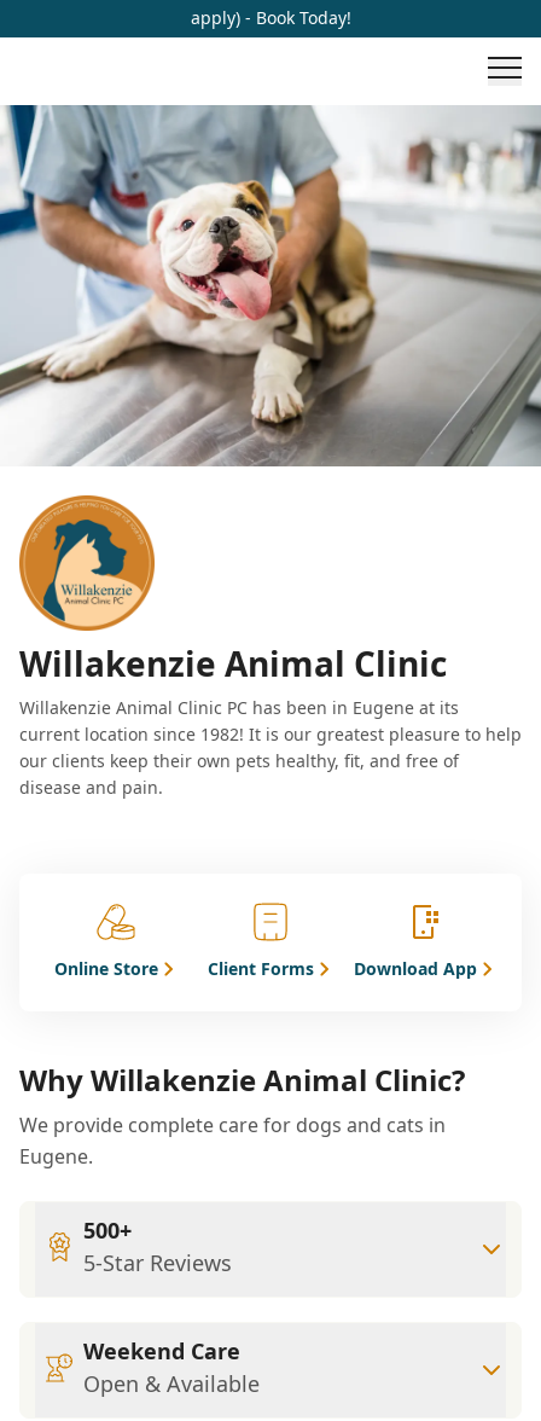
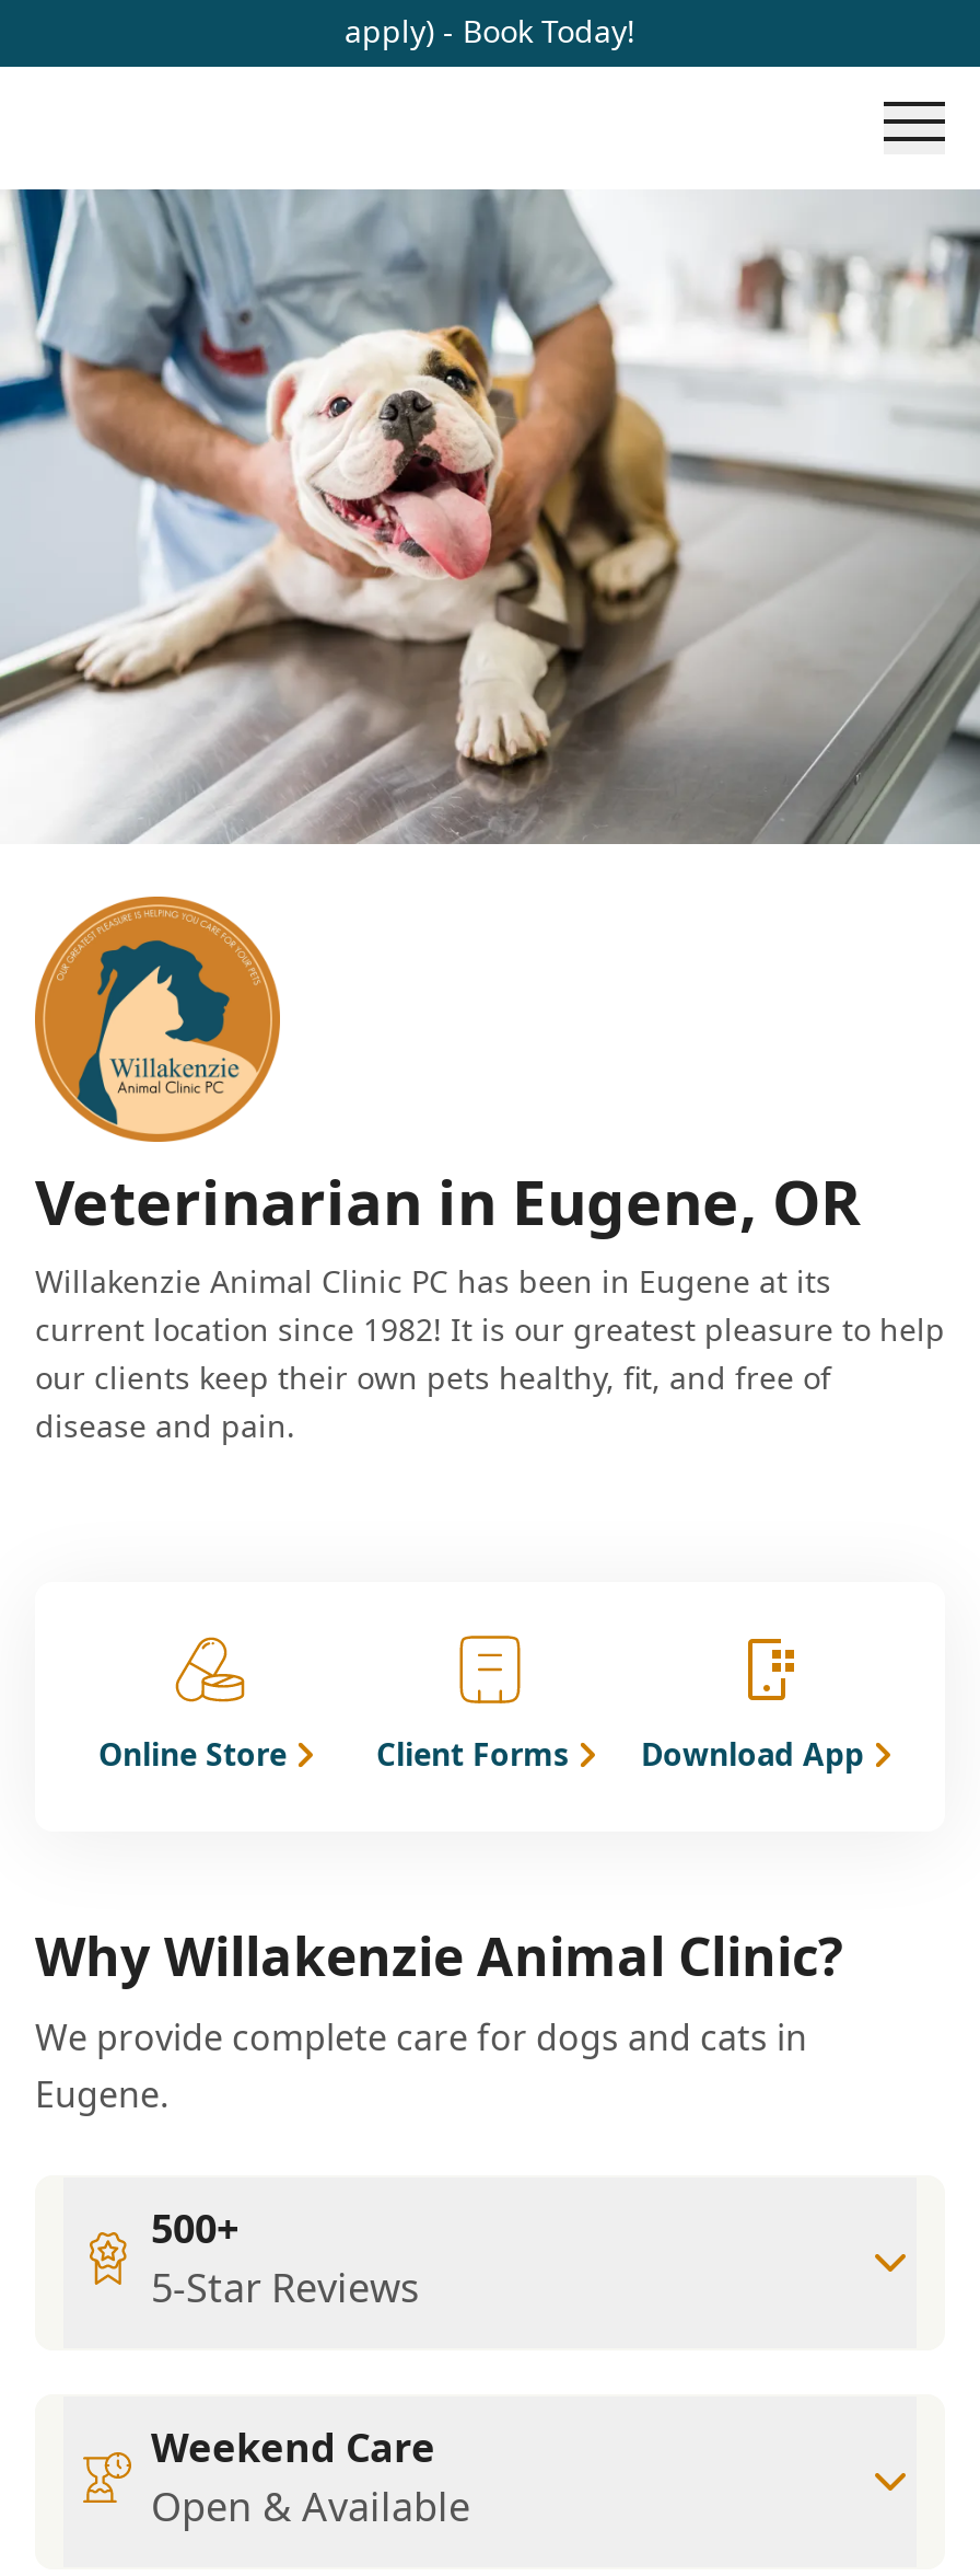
- Willakenzie Animal Clinic
+ Veterinarian in Eugene, OR
